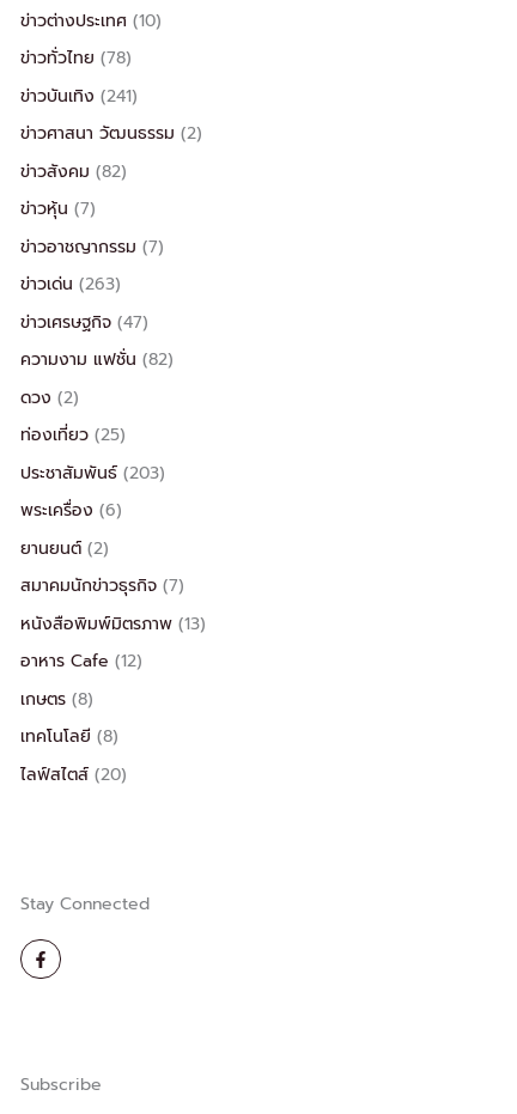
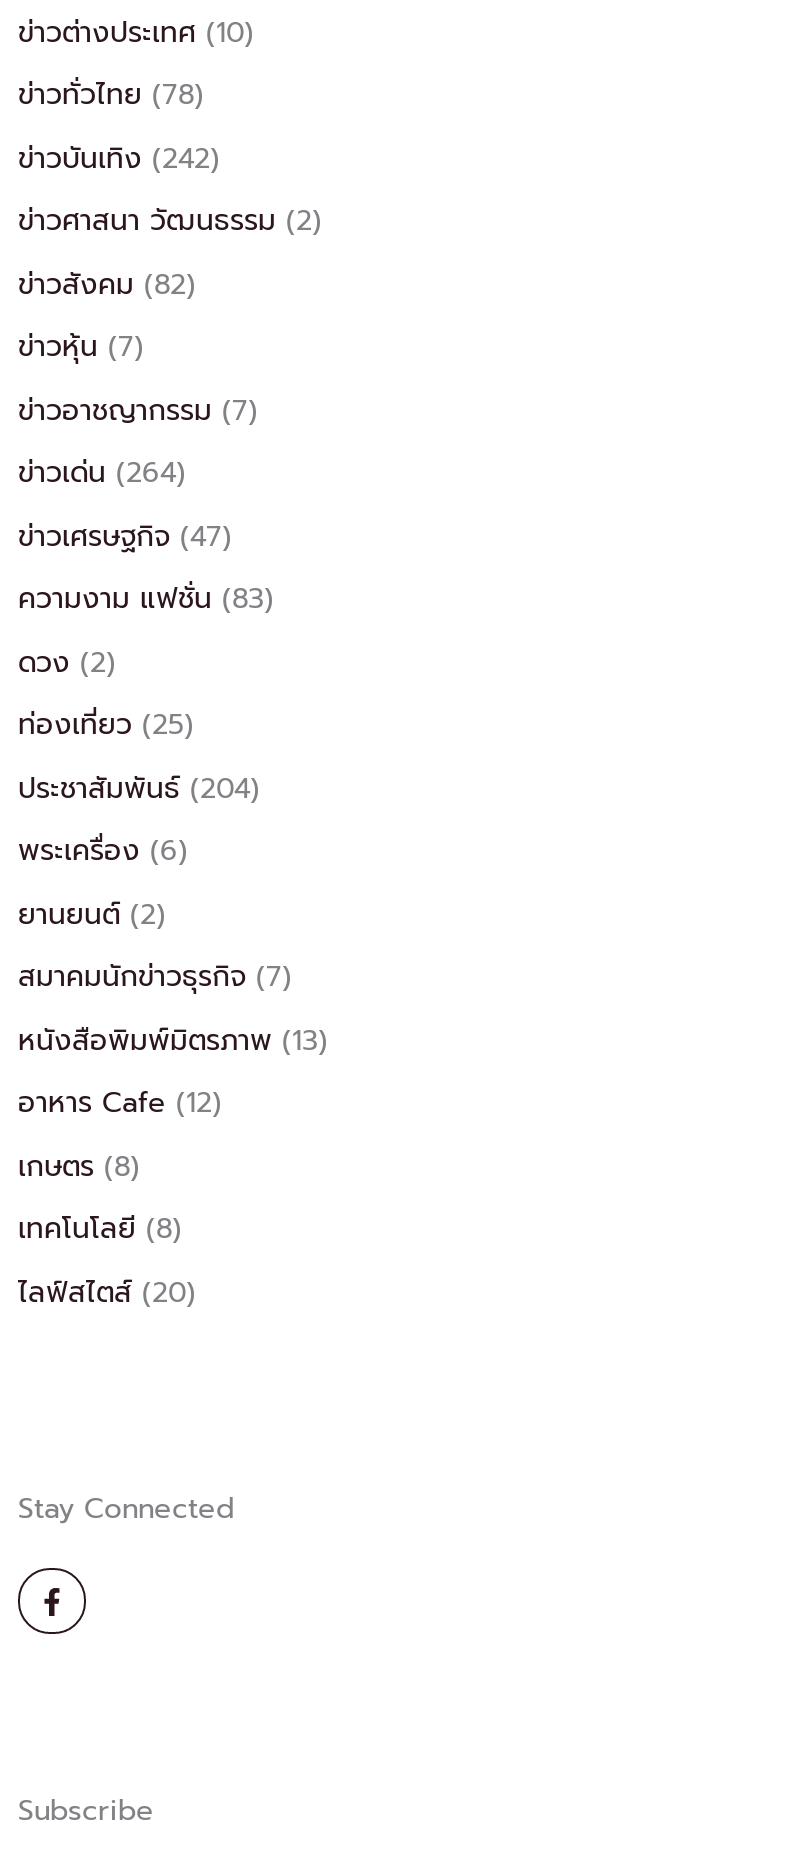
- ข่าวบันเทิง(241)
+ ข่าวบันเทิง(242)

- ข่าวเด่น(263)
+ ข่าวเด่น(264)

- ความงาม แฟชั่น(82)
+ ความงาม แฟชั่น(83)

- ประชาสัมพันธ์(203)
+ ประชาสัมพันธ์(204)
